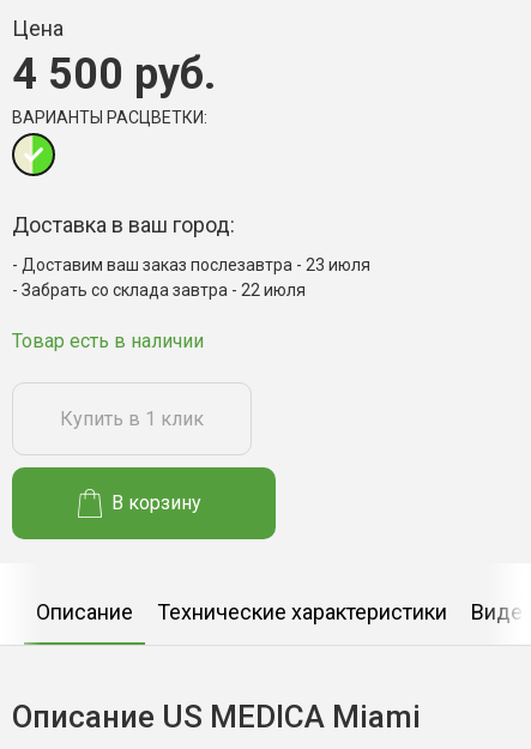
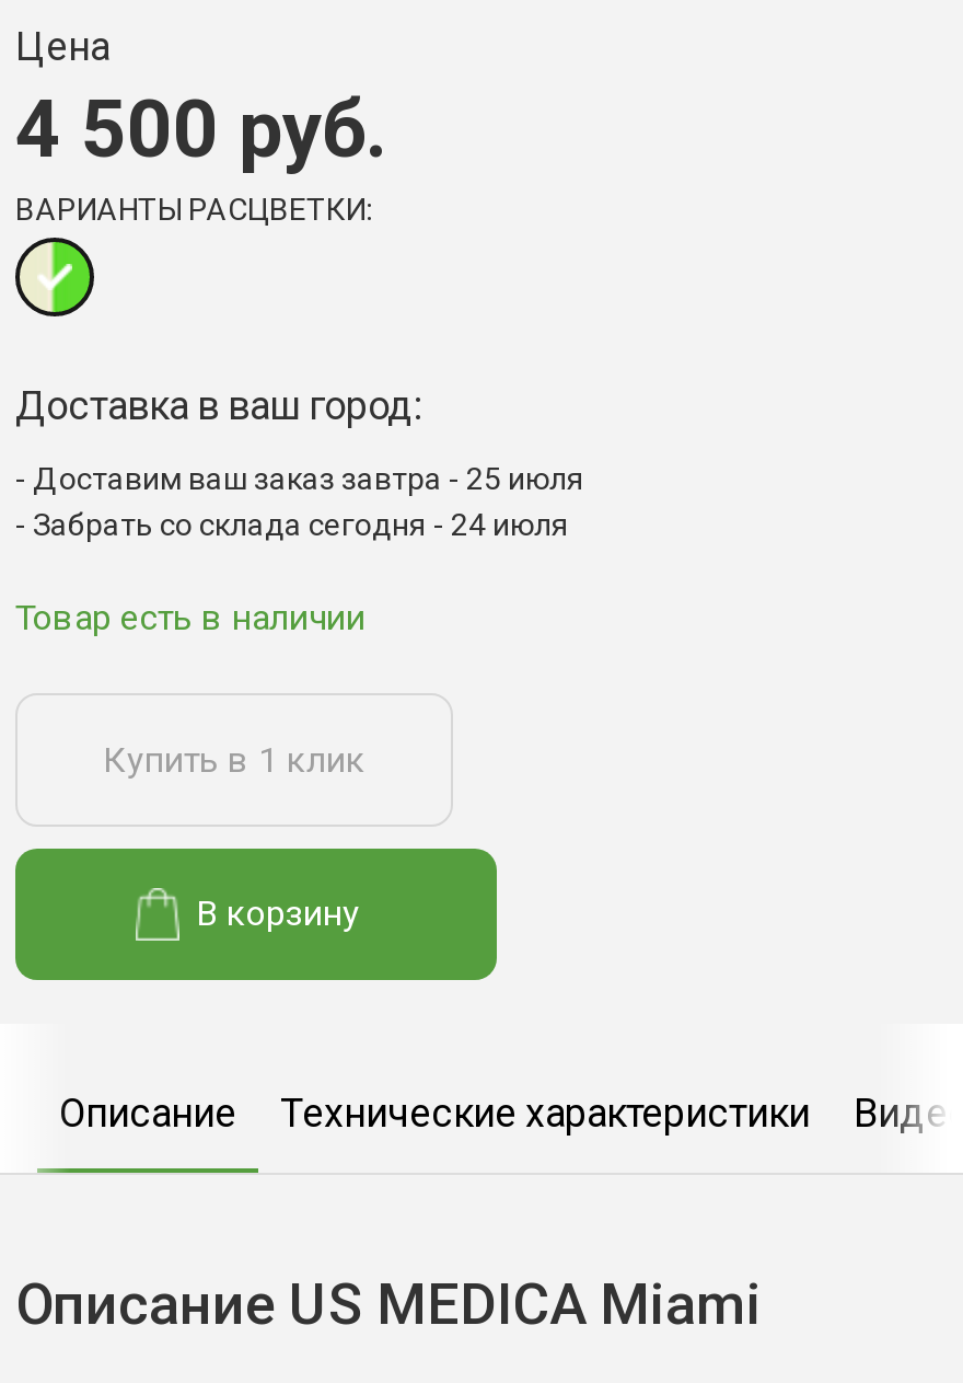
- Доставим ваш заказ послезавтра - 23 июля
+ Доставим ваш заказ завтра - 25 июля

- Забрать со склада завтра - 22 июля
+ Забрать со склада сегодня - 24 июля
